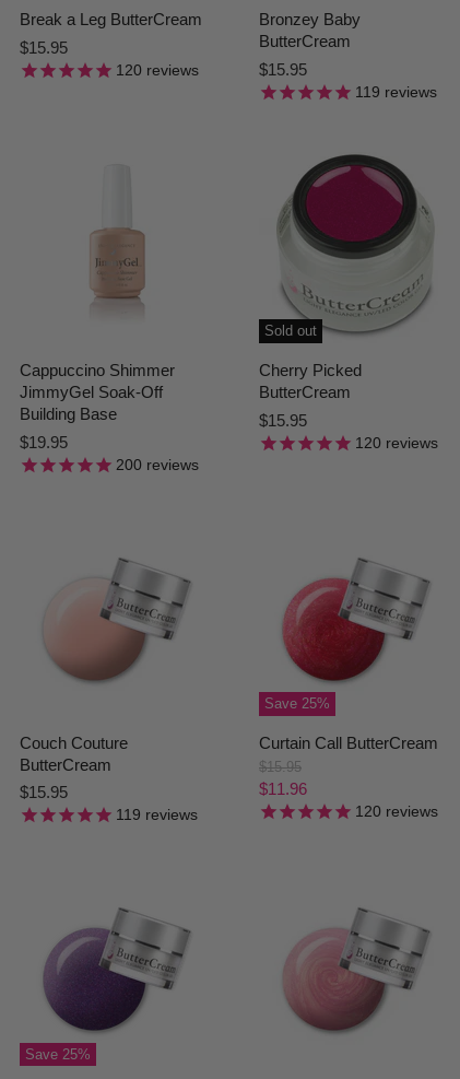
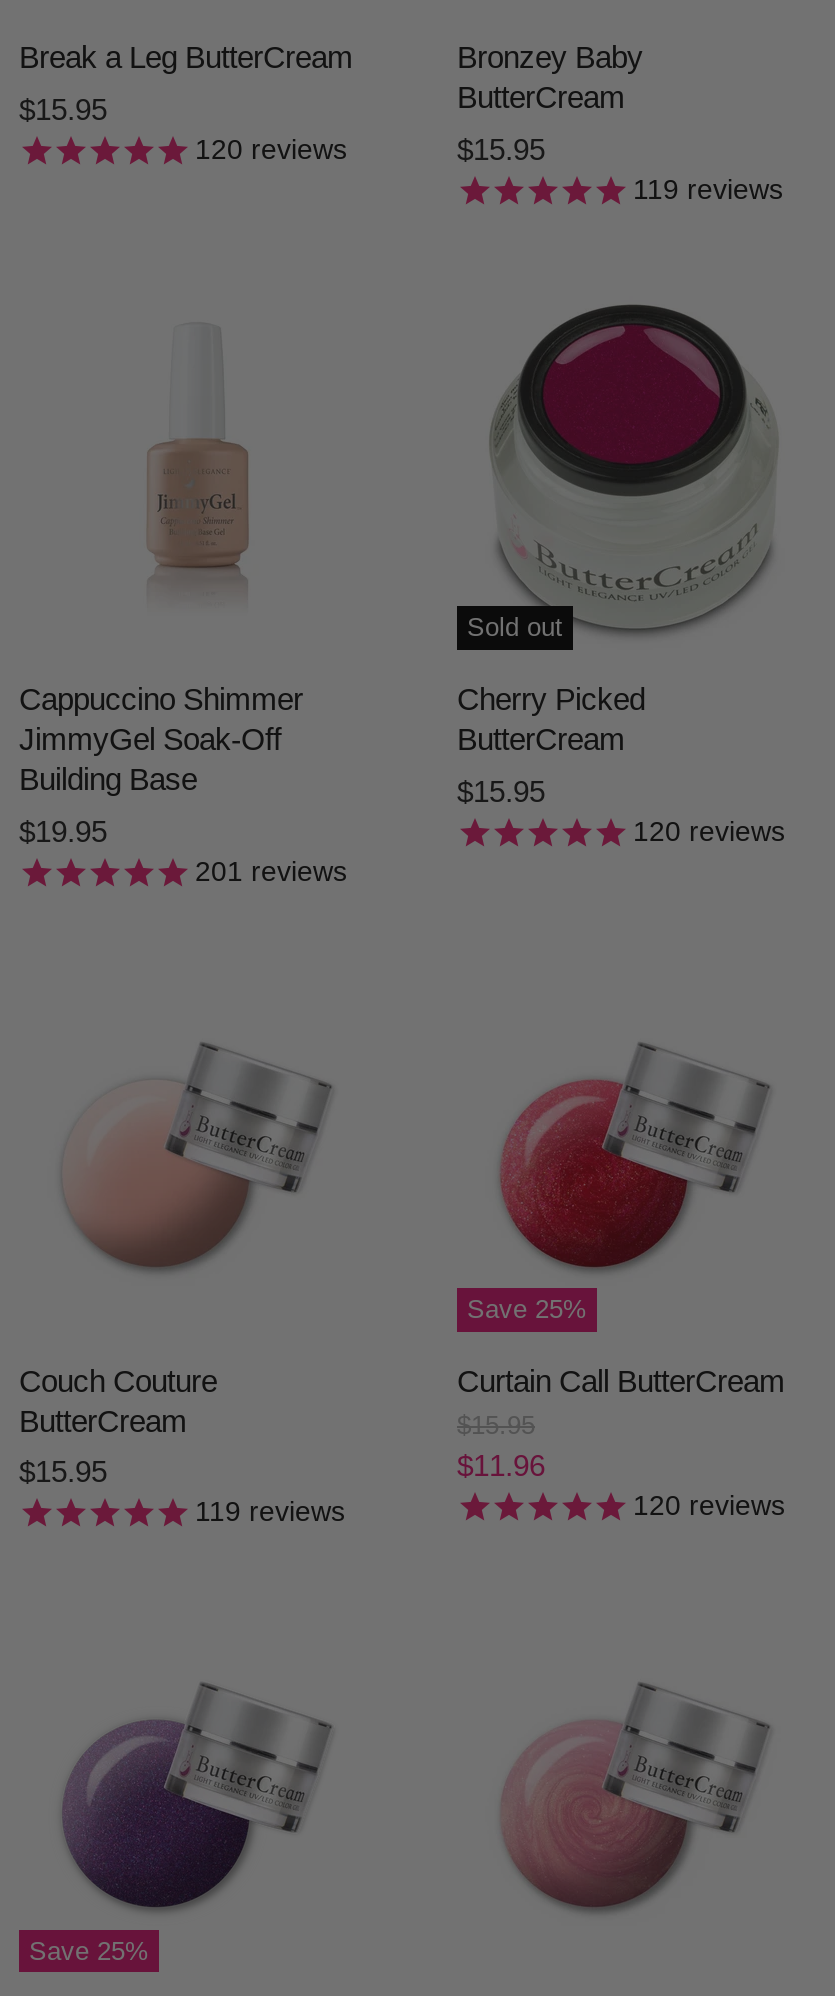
- 200 reviews
+ 201 reviews
